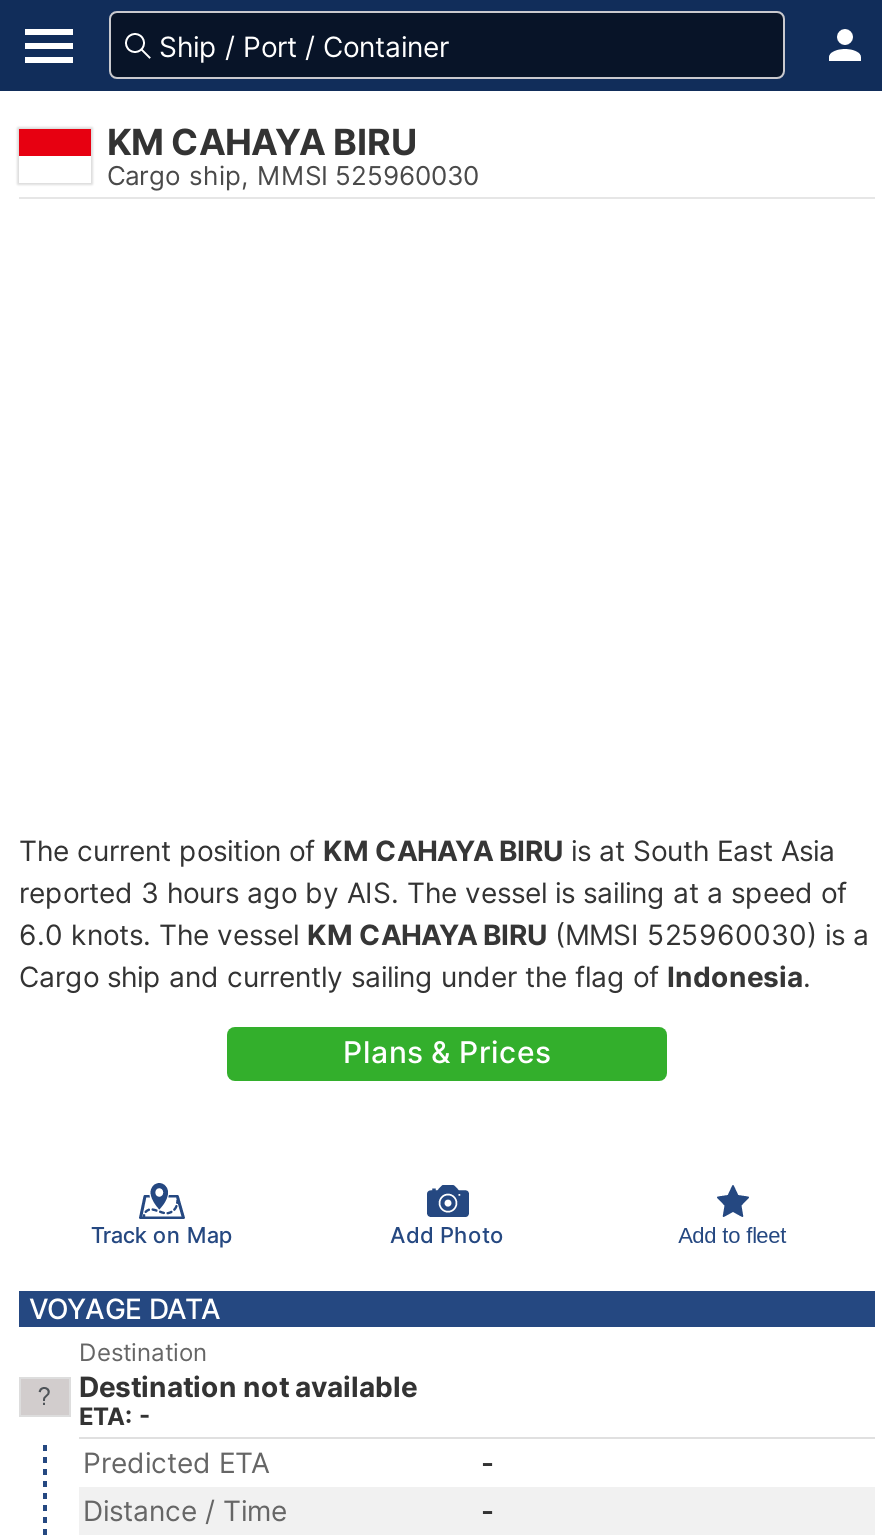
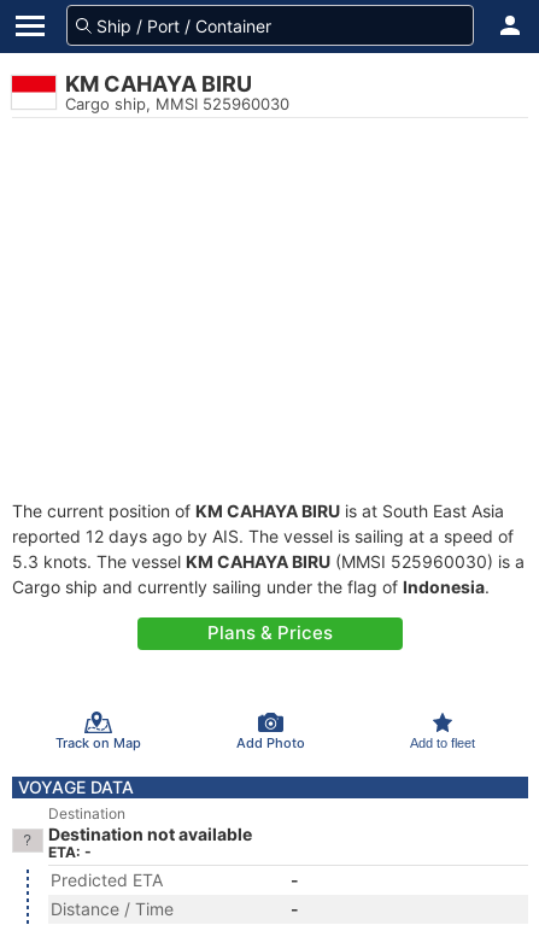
- reported 3 hours ago by AIS. The vessel is sailing at a speed of
+ reported 12 days ago by AIS. The vessel is sailing at a speed of

- 6.0 knots. The vessel KM CAHAYA BIRU (MMSI 525960030) is a
+ 5.3 knots. The vessel KM CAHAYA BIRU (MMSI 525960030) is a
